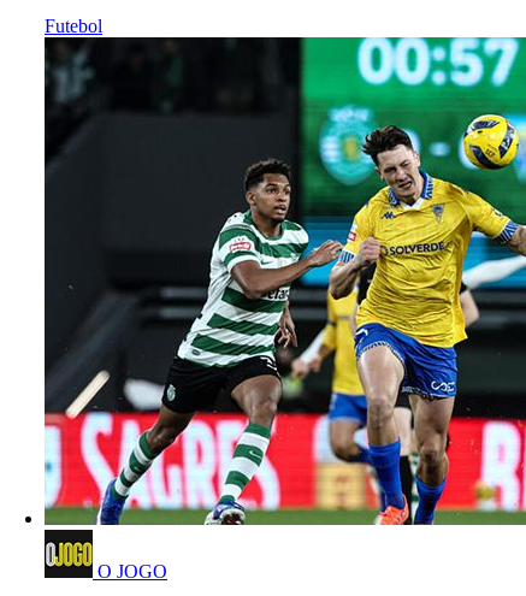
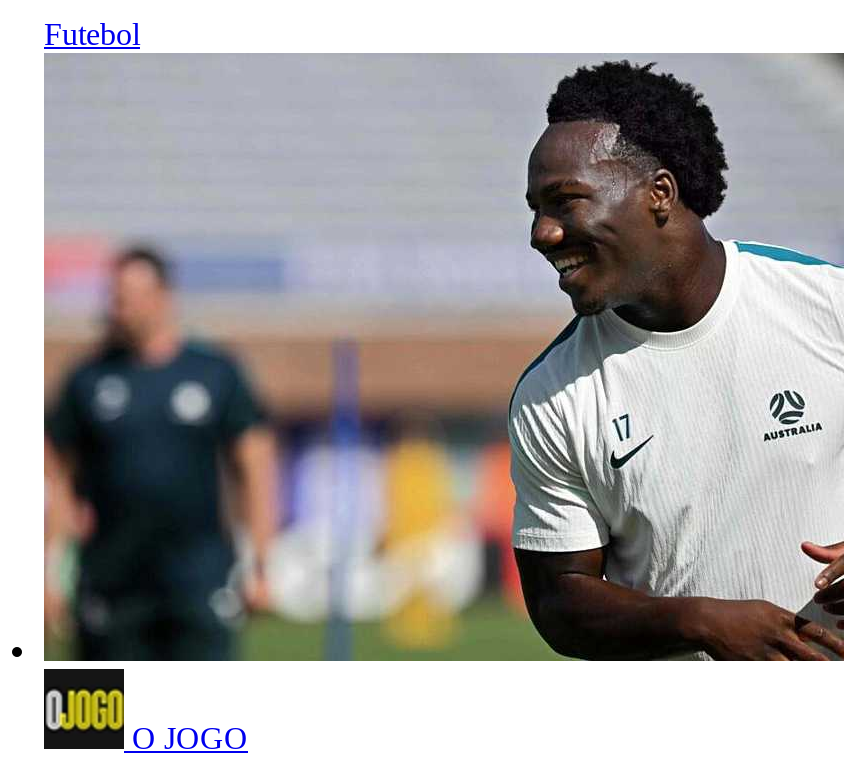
- [image]
+ [image]
